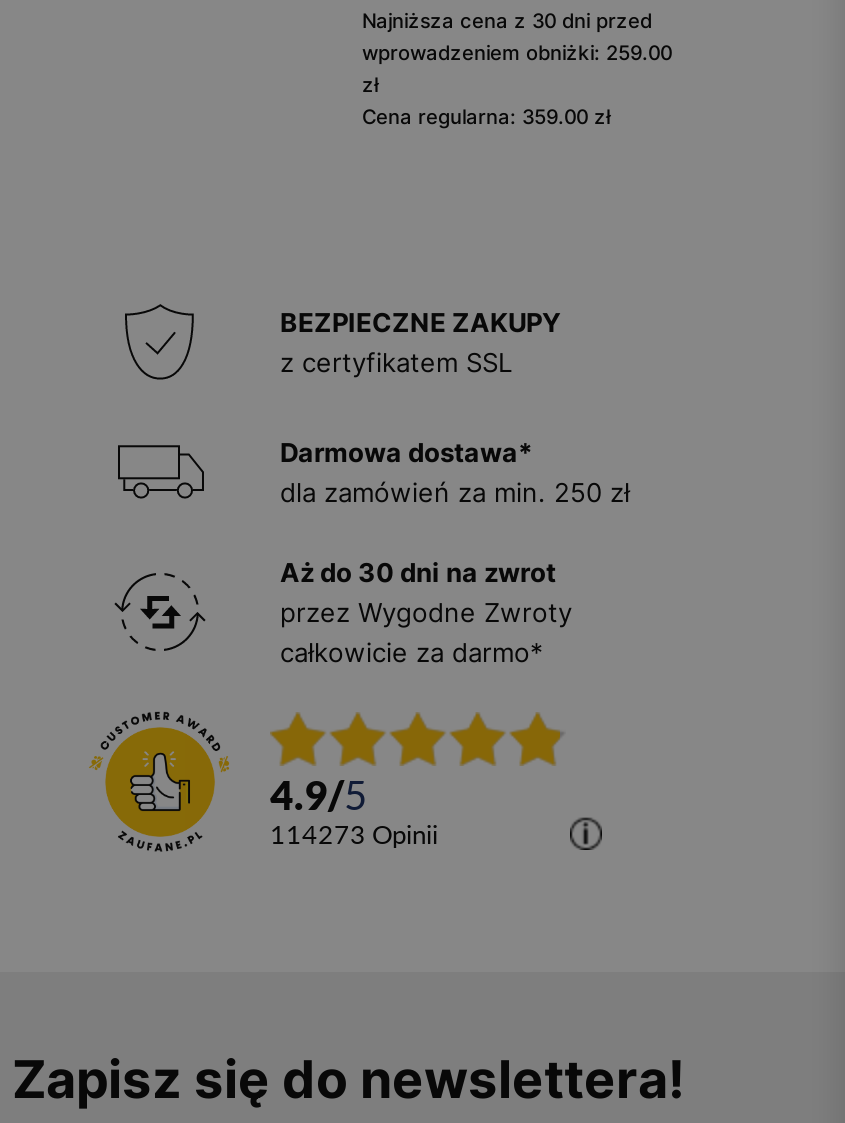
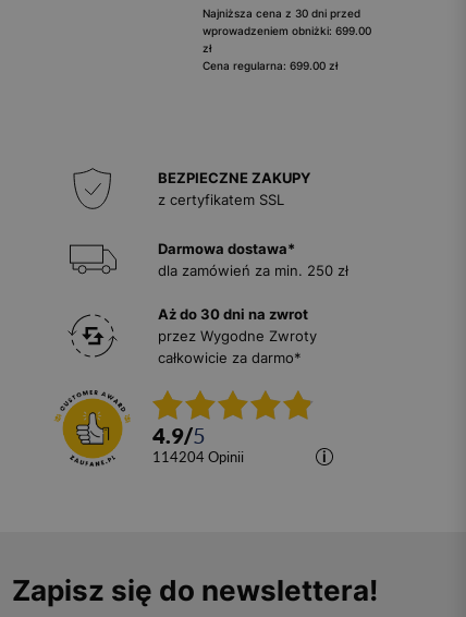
- wprowadzeniem obniżki: 259.00
+ wprowadzeniem obniżki: 699.00

- Cena regularna: 359.00 zł
+ Cena regularna: 699.00 zł

- 114273 opinii
+ 114204 opinii
